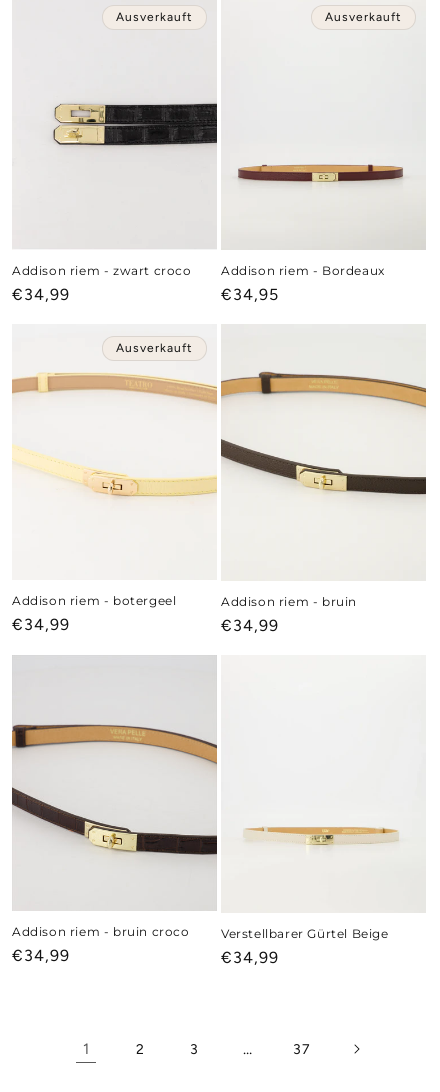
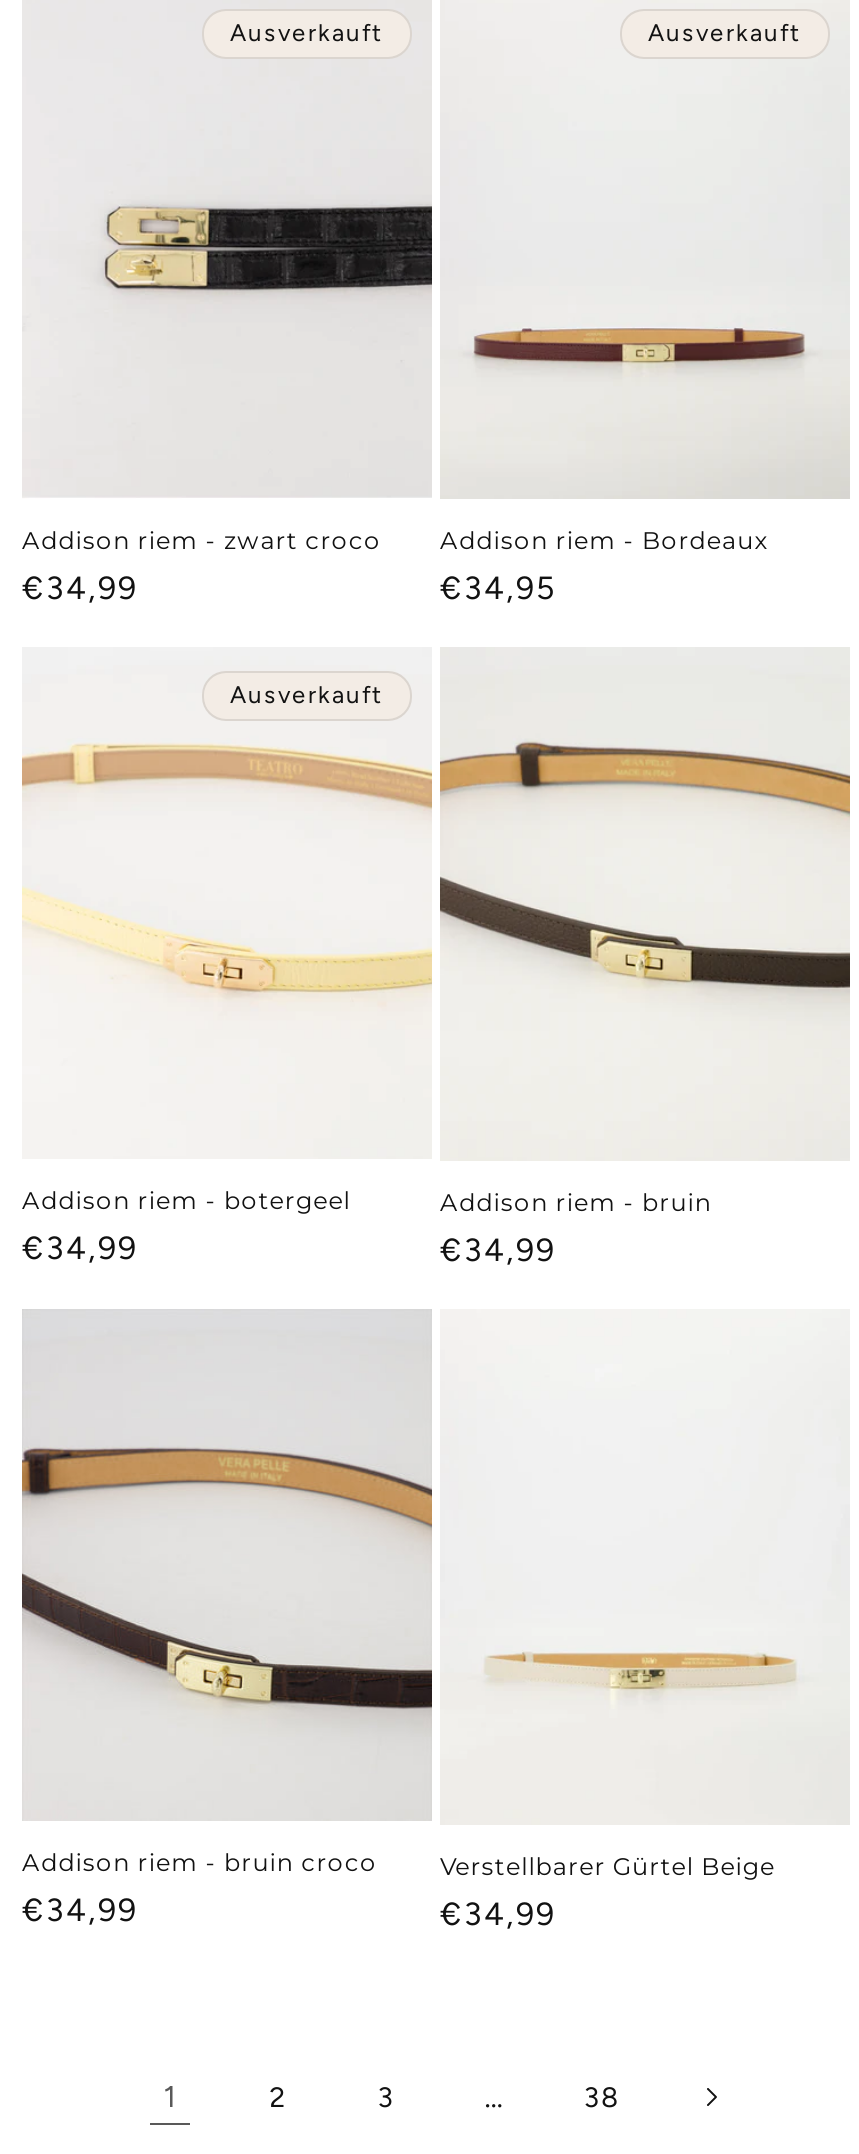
- 37
+ 38
